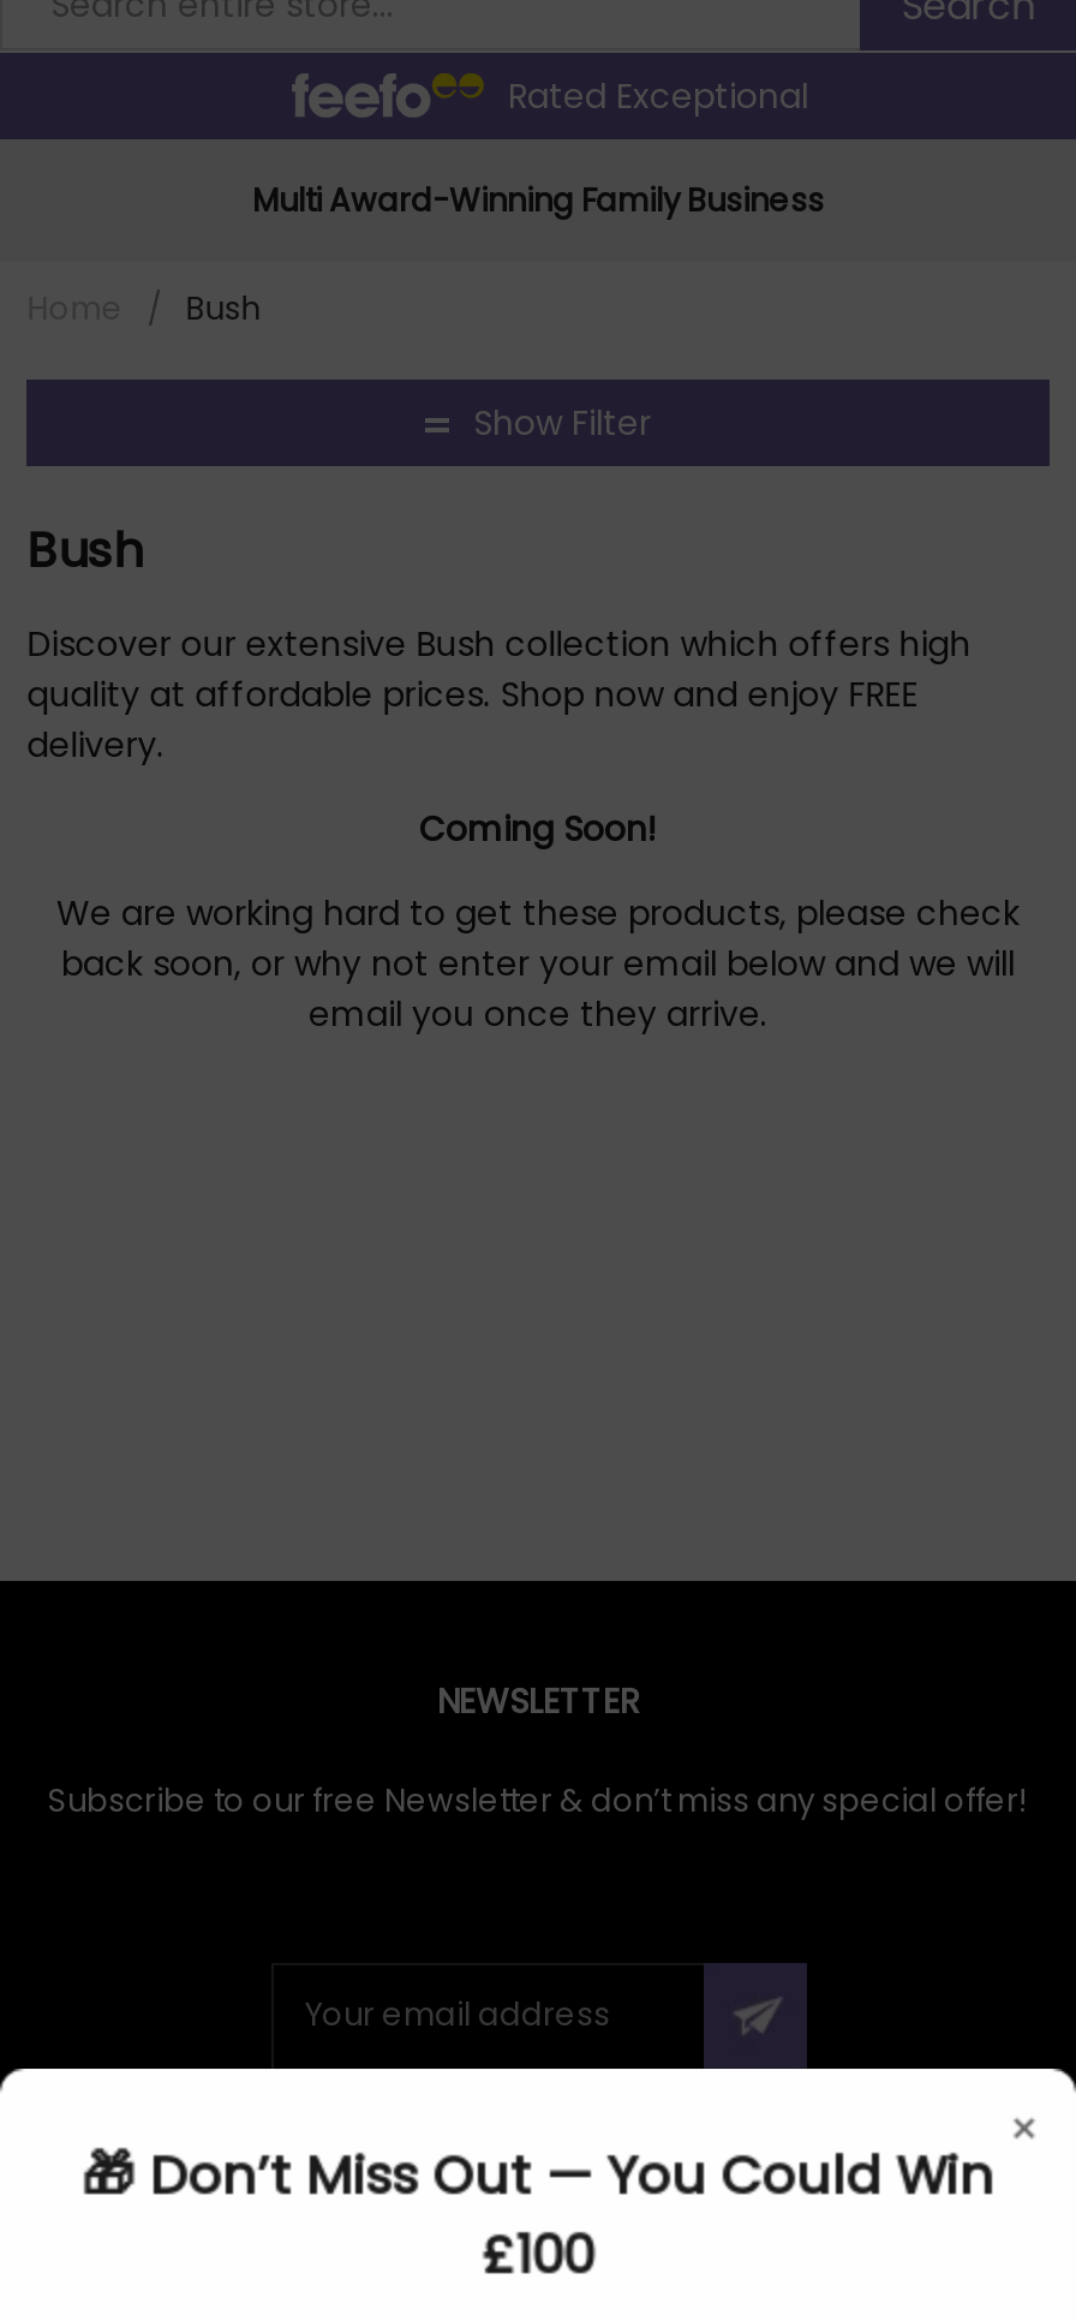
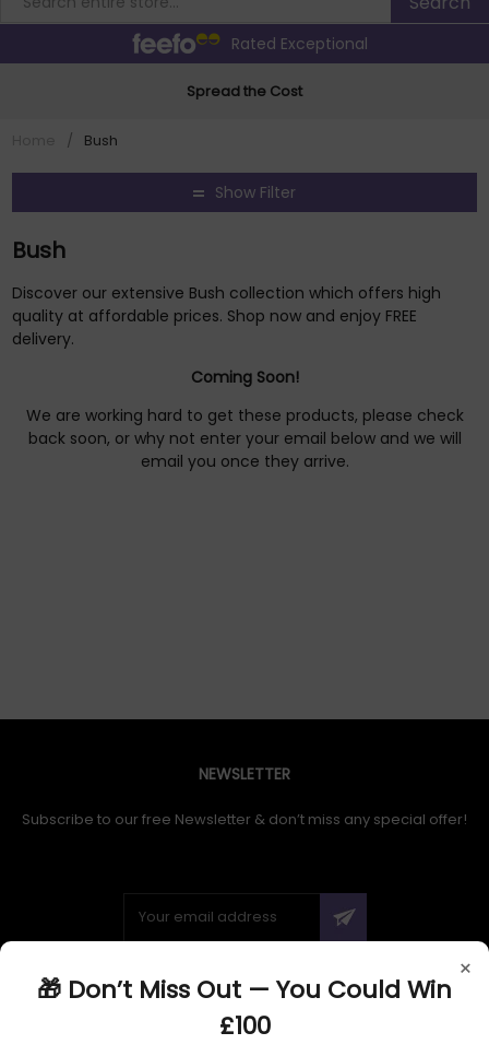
- Multi Award-Winning Family Business
+ Spread the Cost
